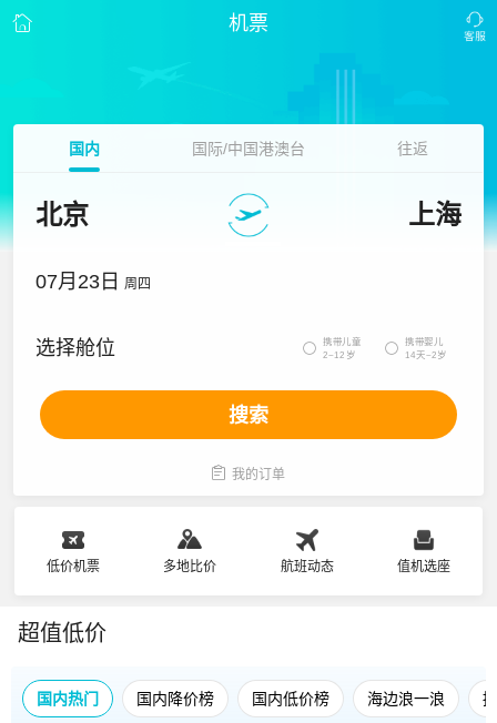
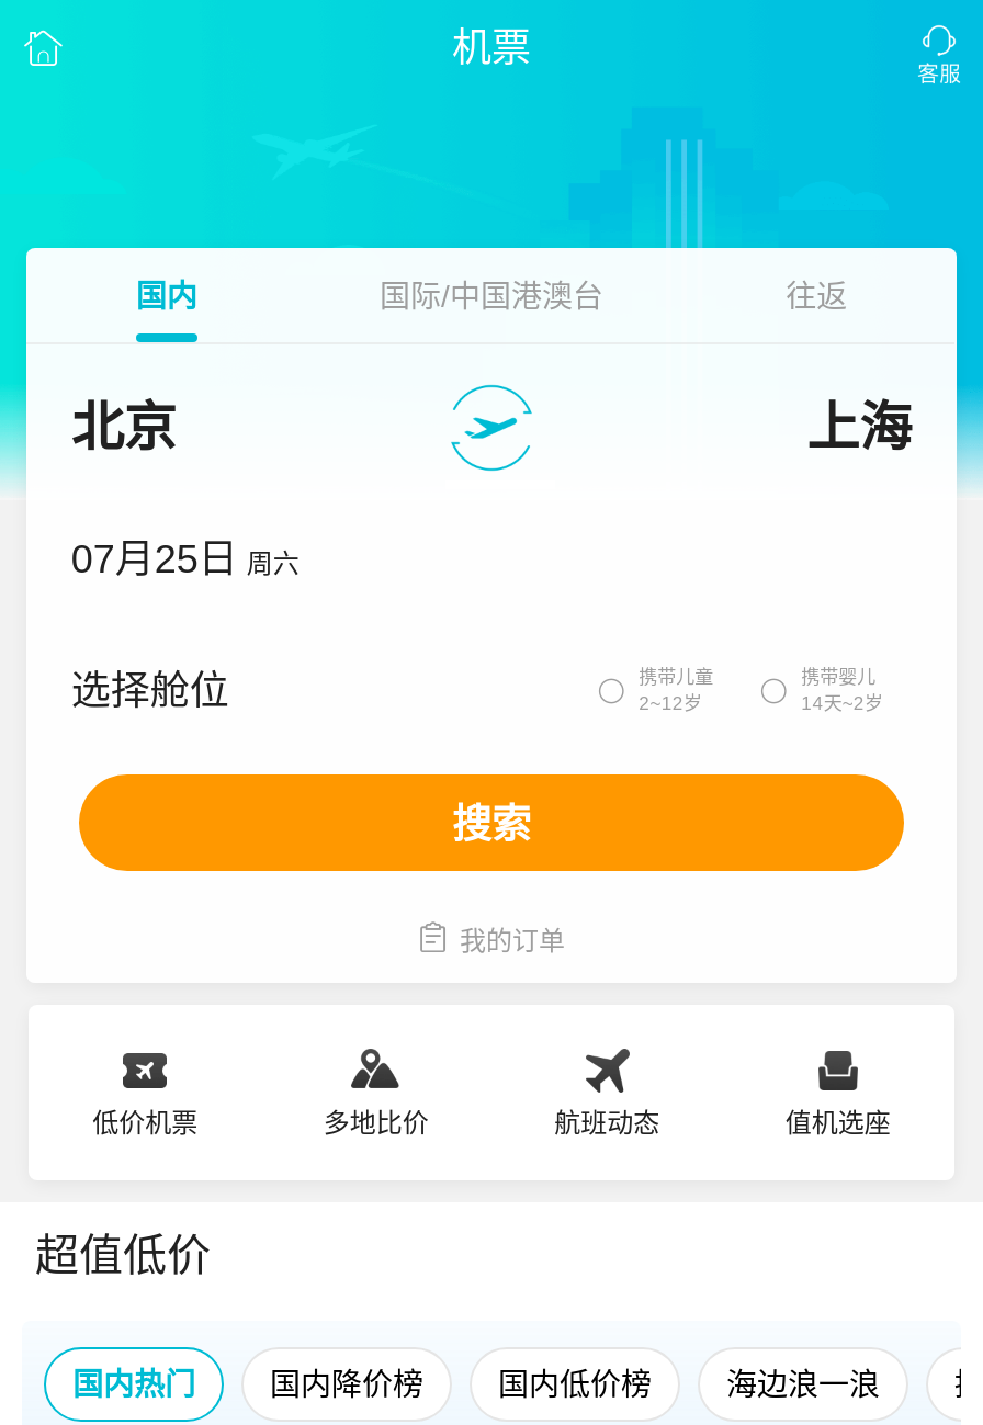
- 07月23日 周四
+ 07月25日 周六
